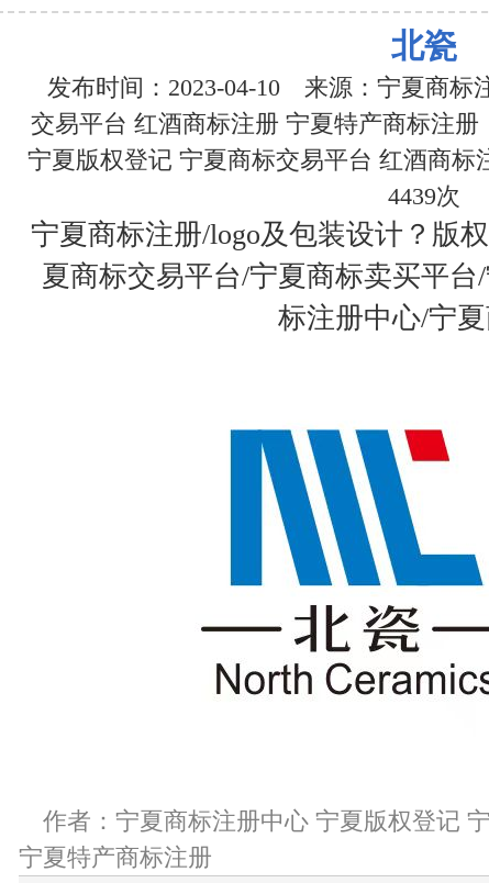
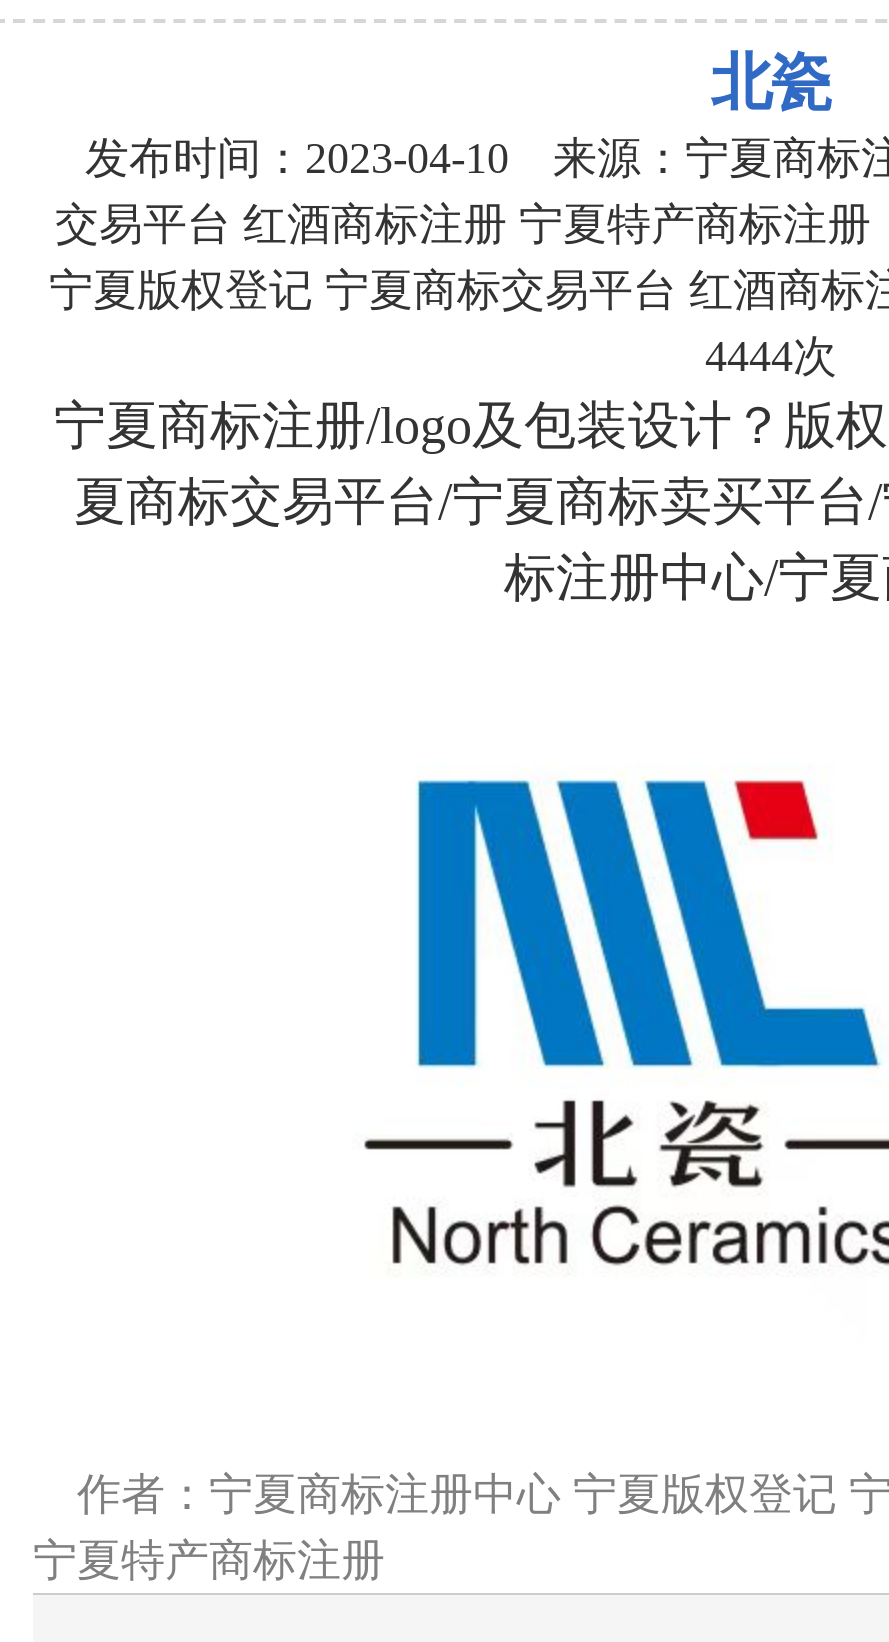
- 4439次
+ 4444次
